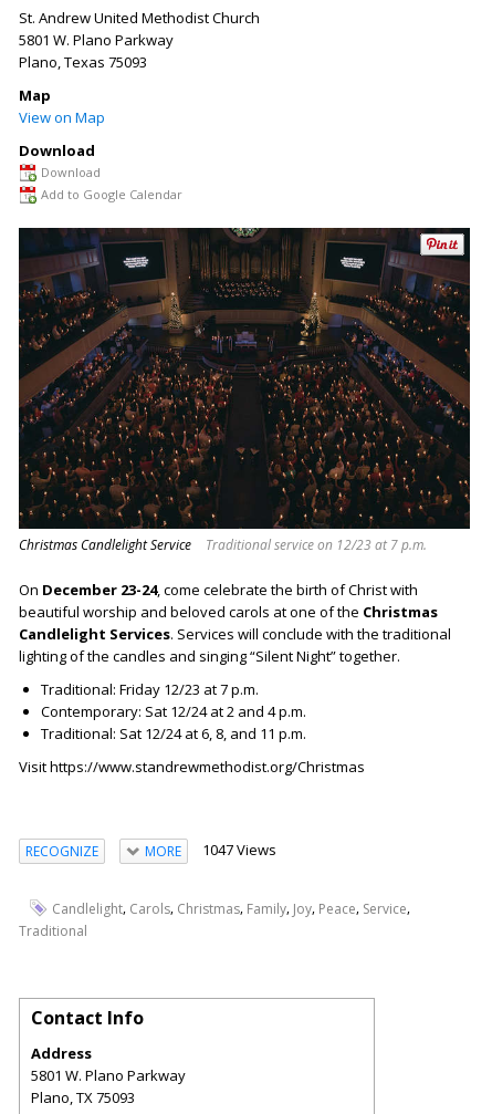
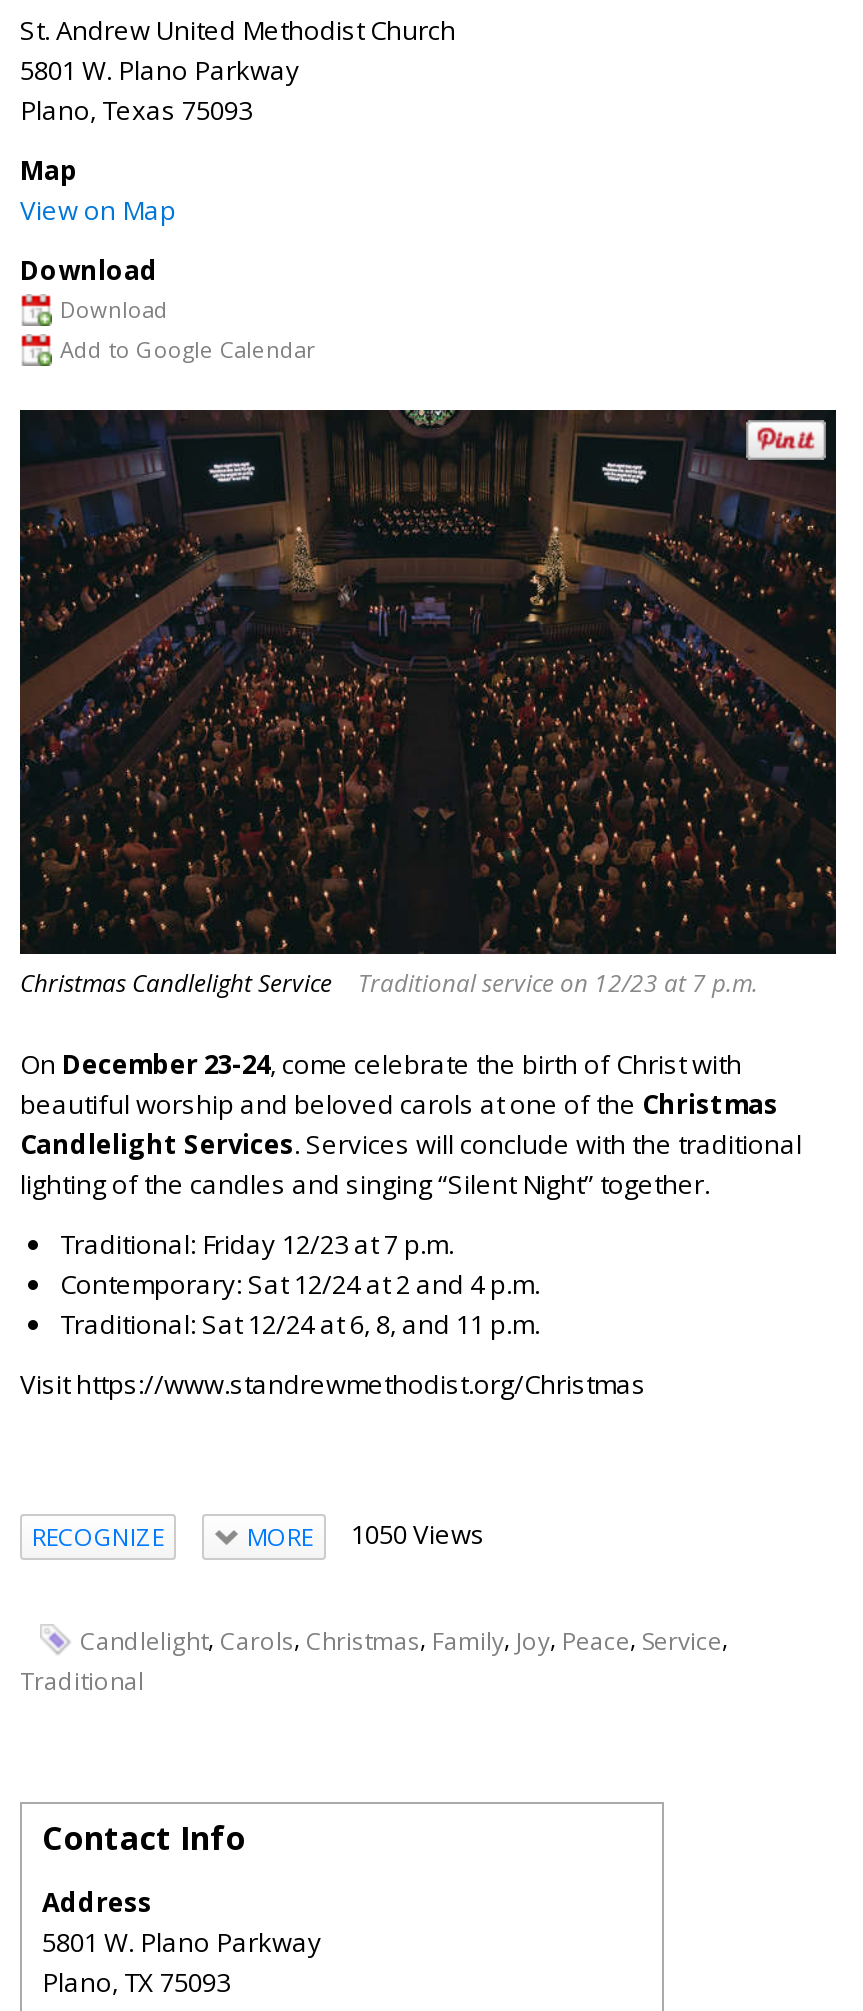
- MORE 1047 Views
+ MORE 1050 Views
